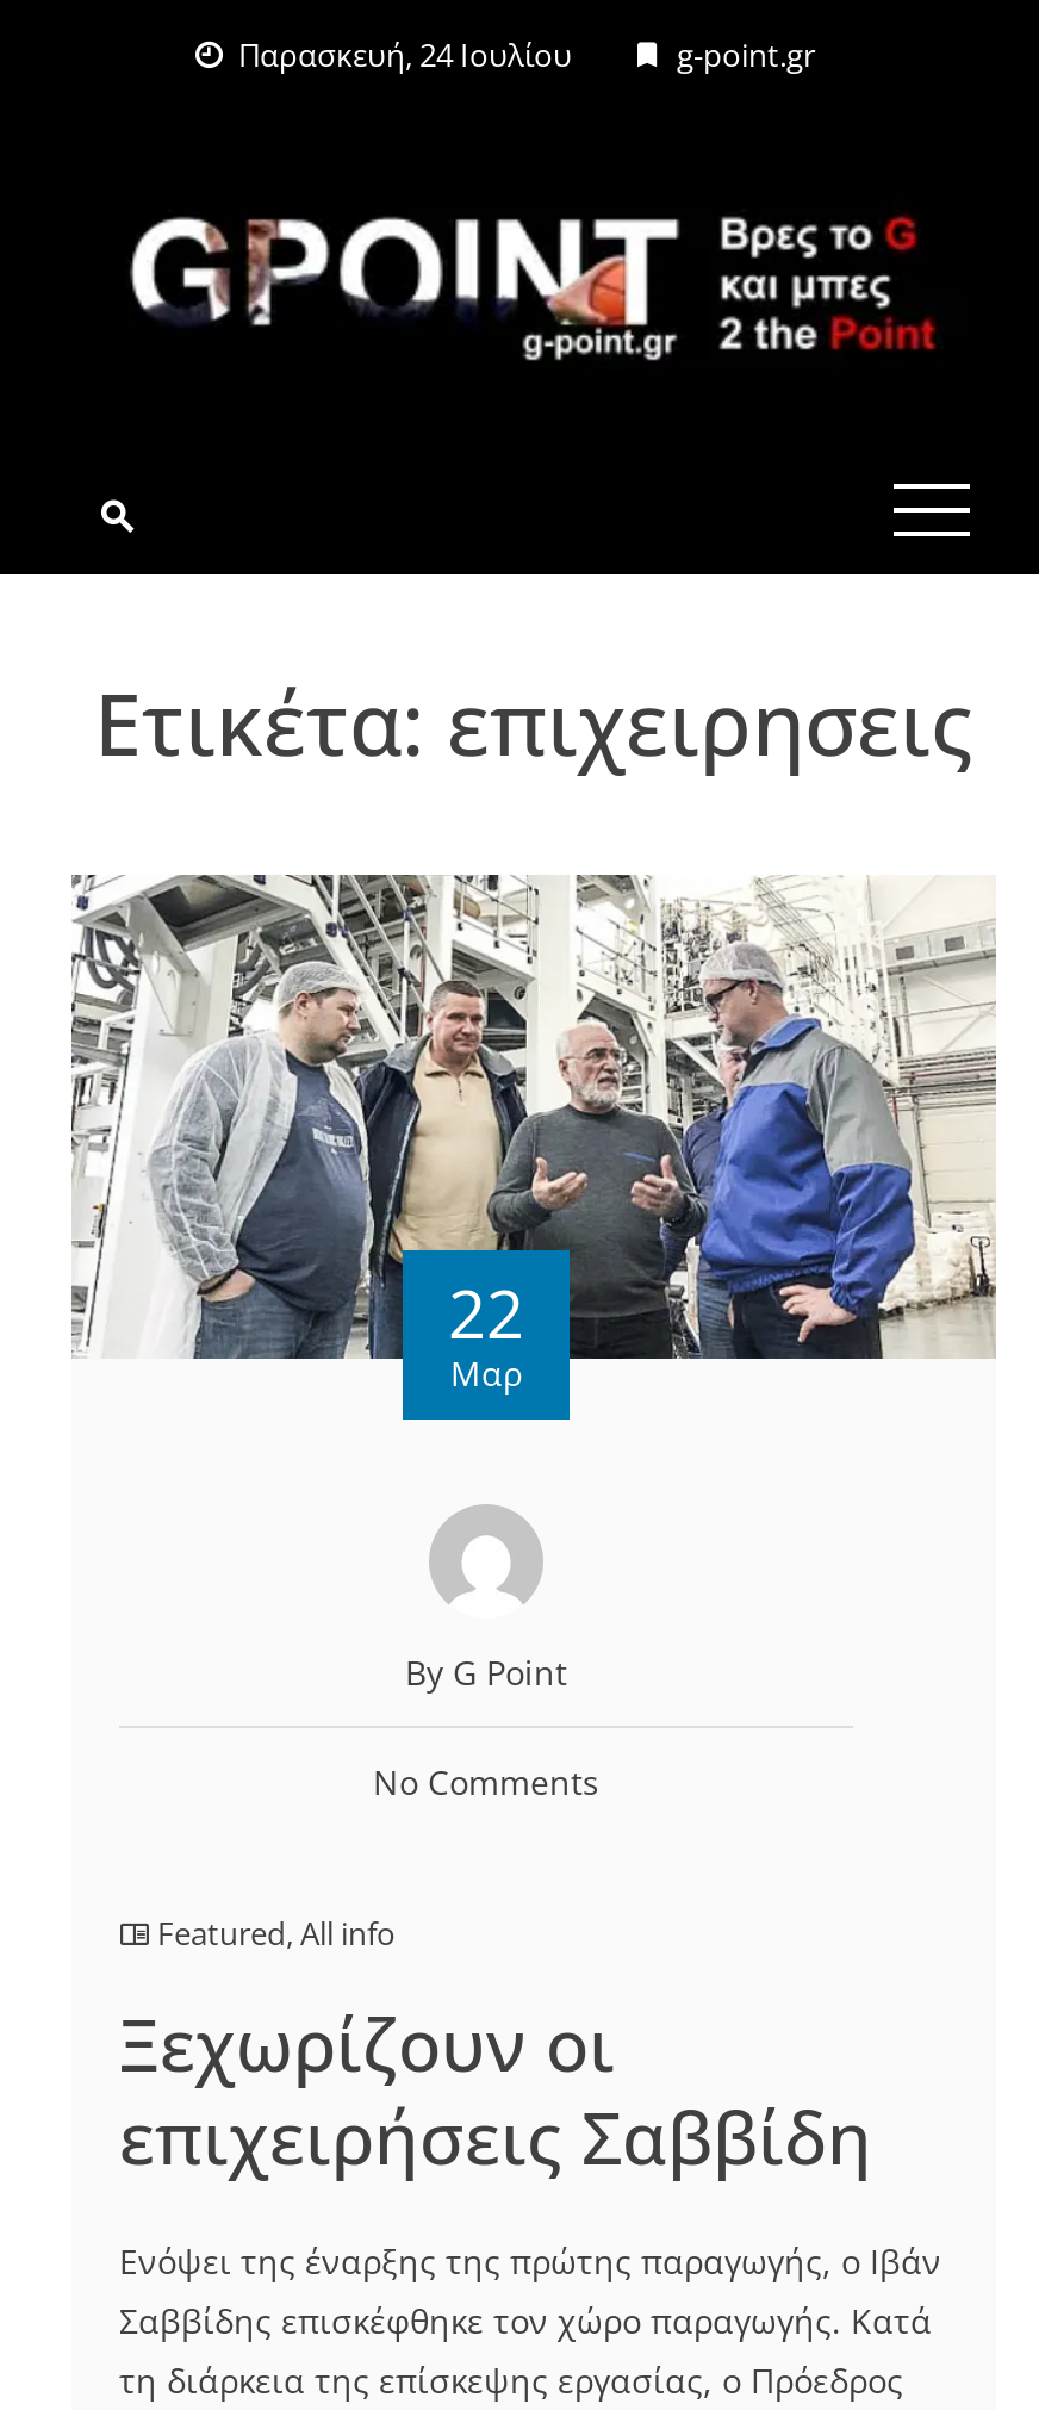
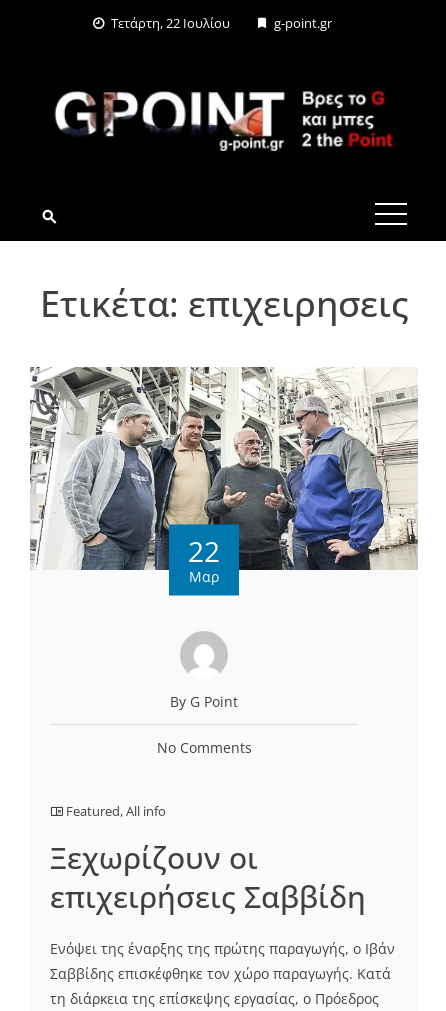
- Παρασκευή, 24 Ιουλίου
+ Τετάρτη, 22 Ιουλίου
